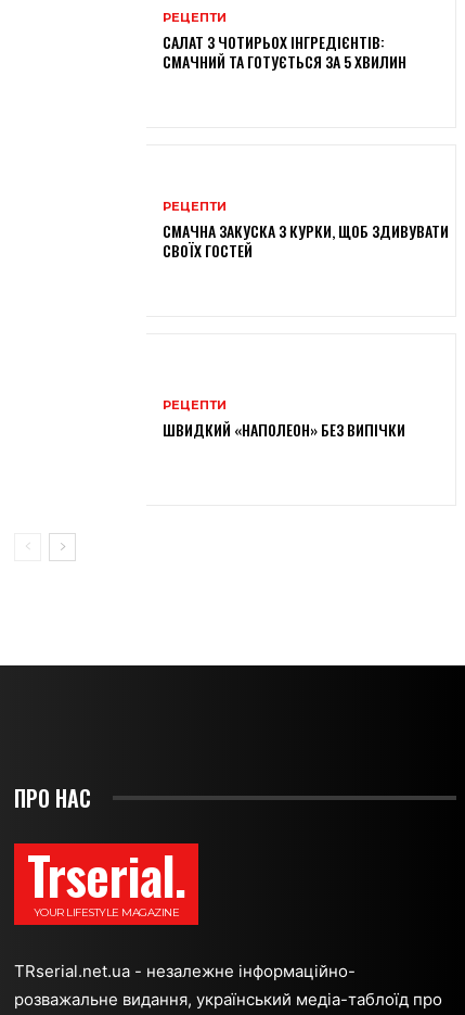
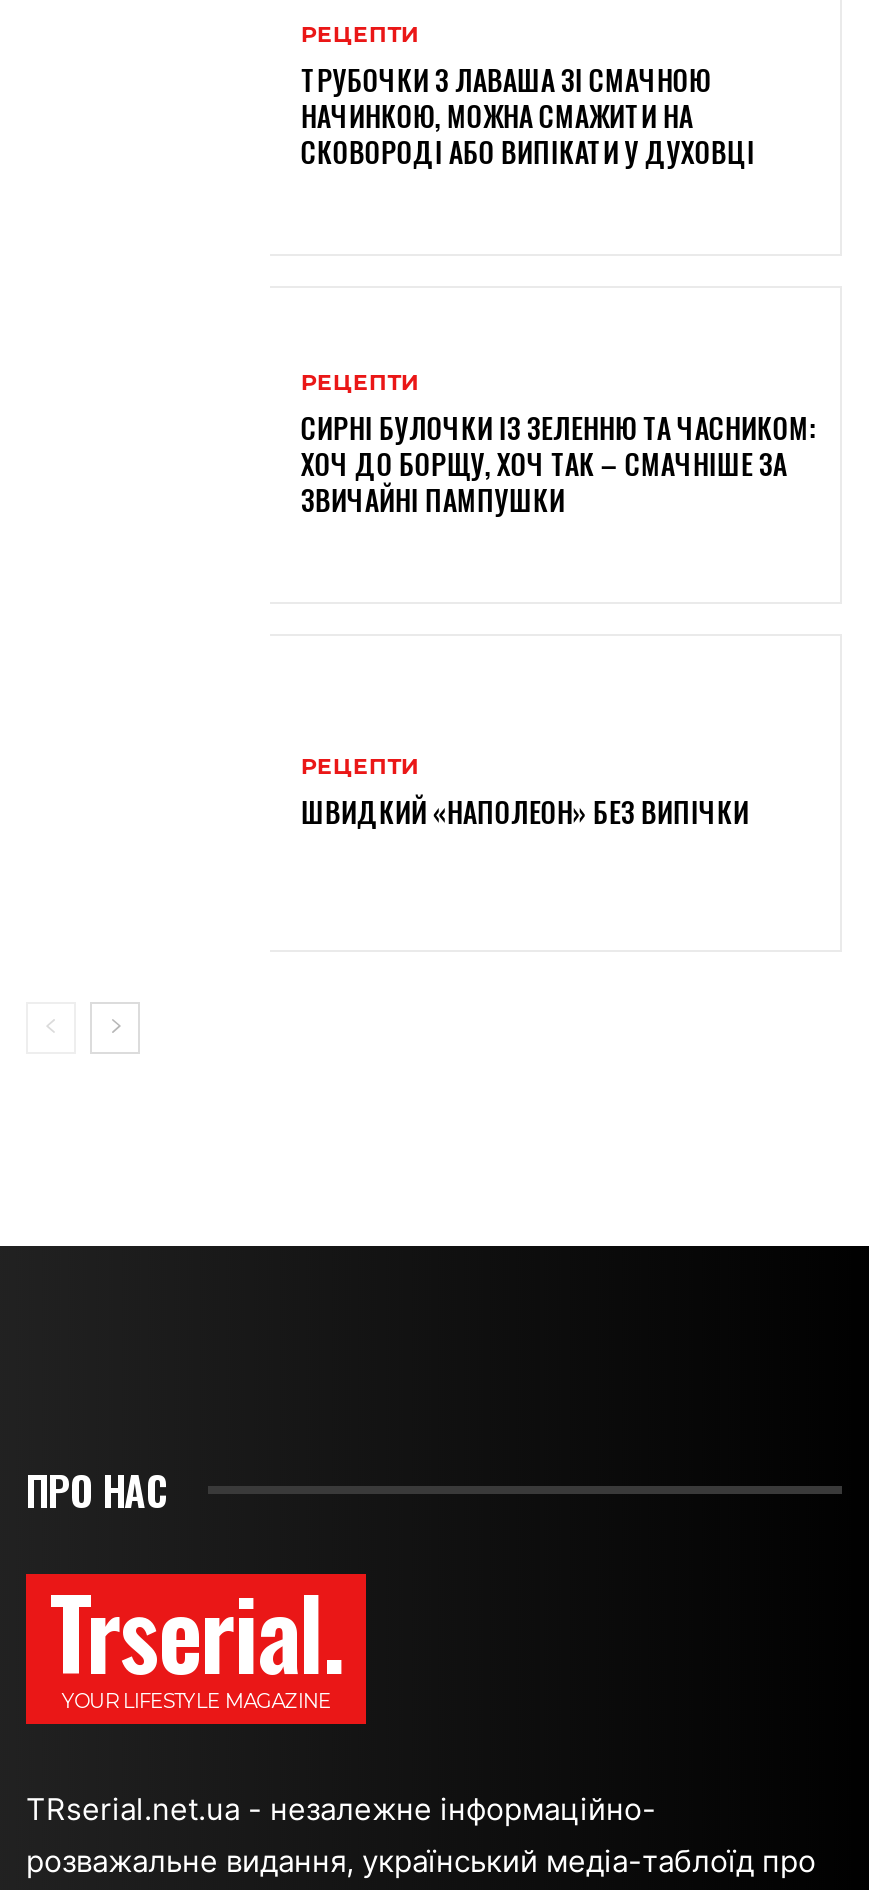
- САЛАТ З ЧОТИРЬОХ ІНГРЕДІЄНТІВ:
- СМАЧНИЙ ТА ГОТУЄТЬСЯ ЗА 5 ХВИЛИН
+ ТРУБОЧКИ З ЛАВАША ЗІ СМАЧНОЮ
+ НАЧИНКОЮ, МОЖНА СМАЖИТИ НА
+ СКОВОРОДІ АБО ВИПІКАТИ У ДУХОВЦІ

- СМАЧНА ЗАКУСКА З КУРКИ, ЩОБ ЗДИВУВАТИ
- СВОЇХ ГОСТЕЙ
+ СИРНІ БУЛОЧКИ ІЗ ЗЕЛЕННЮ ТА ЧАСНИКОМ:
+ ХОЧ ДО БОРЩУ, ХОЧ ТАК – СМАЧНІШЕ ЗА
+ ЗВИЧАЙНІ ПАМПУШКИ
